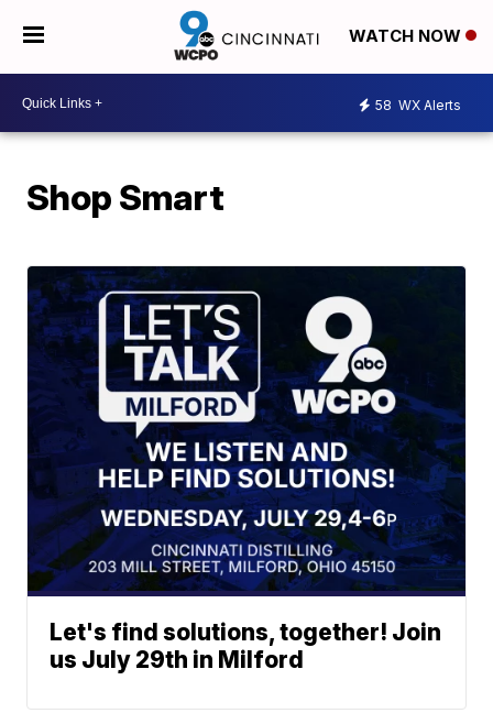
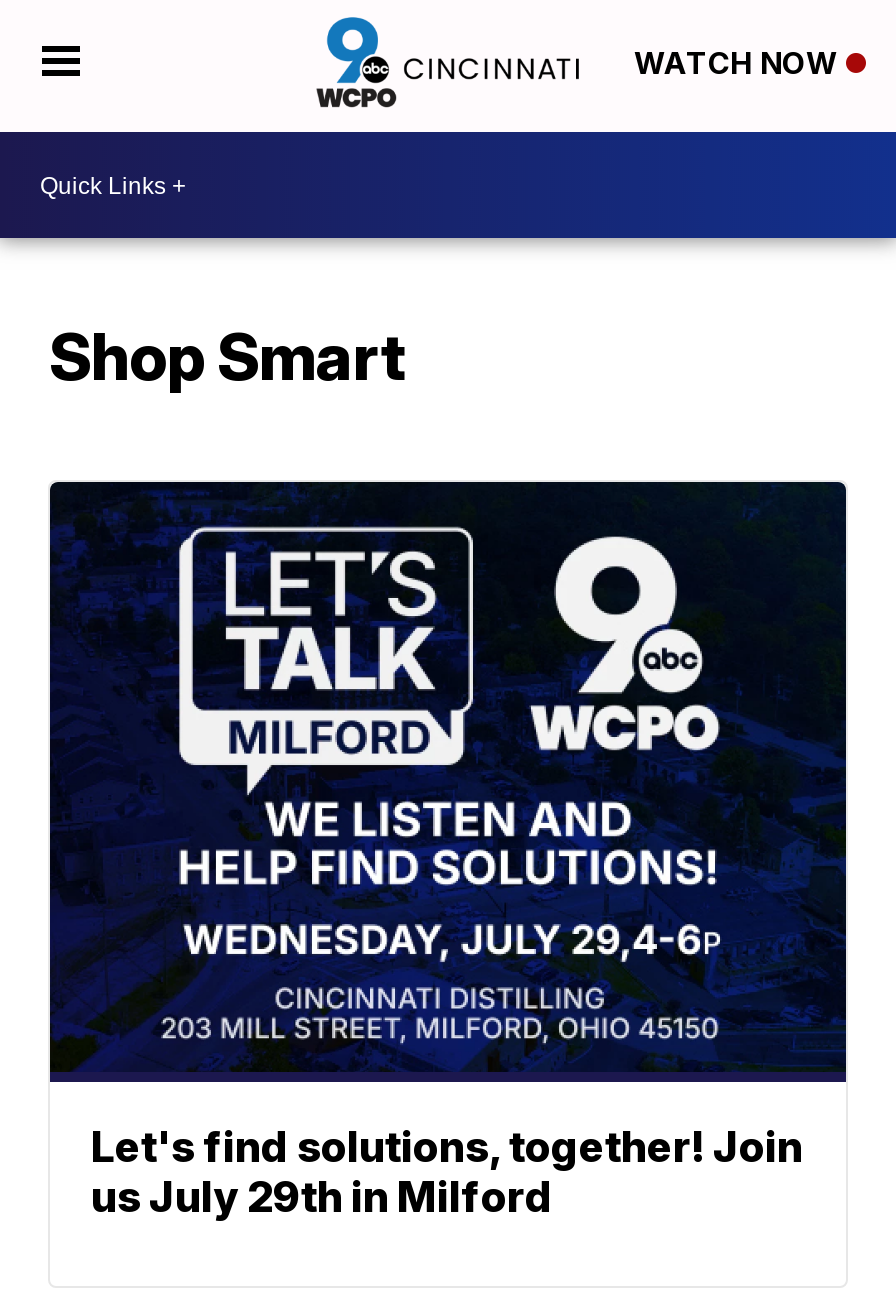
- 58 WX Alerts
